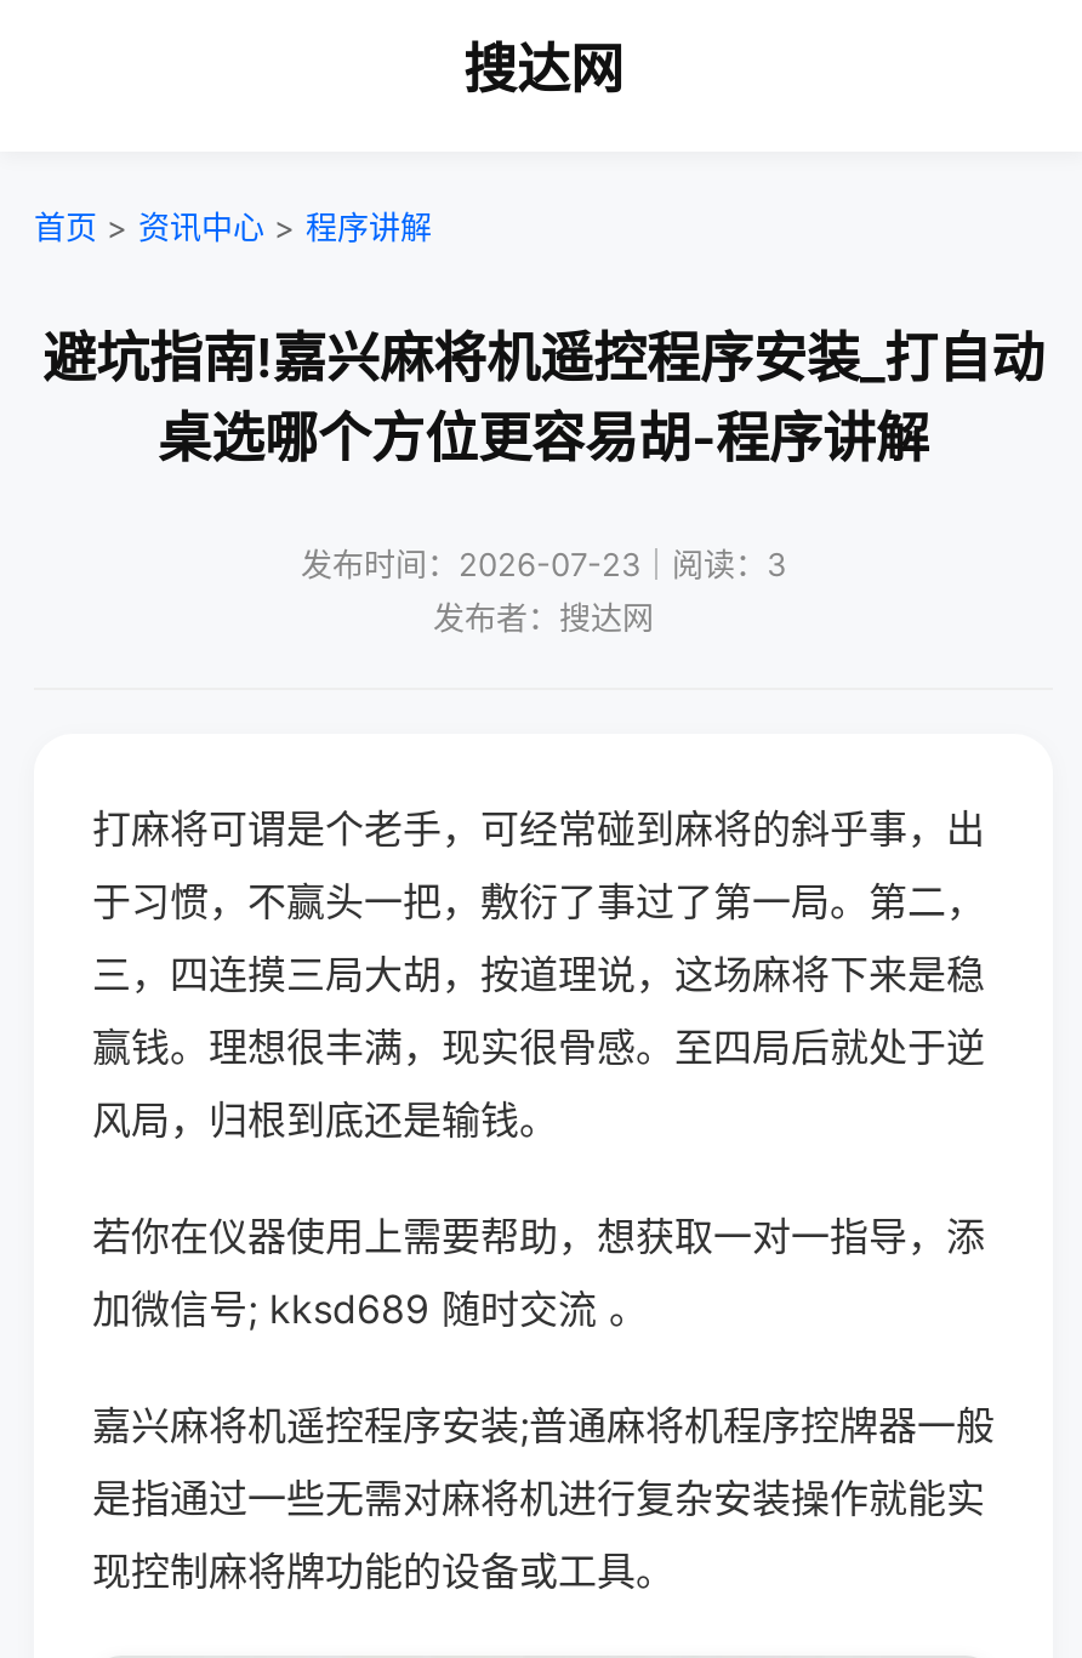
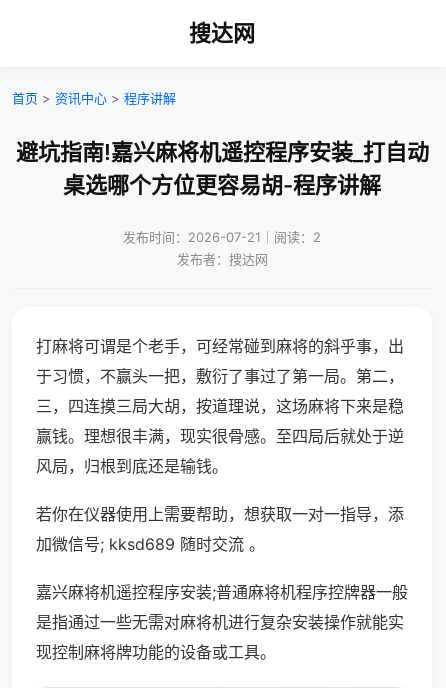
- 发布时间：2026-07-23｜阅读：3
+ 发布时间：2026-07-21｜阅读：2
